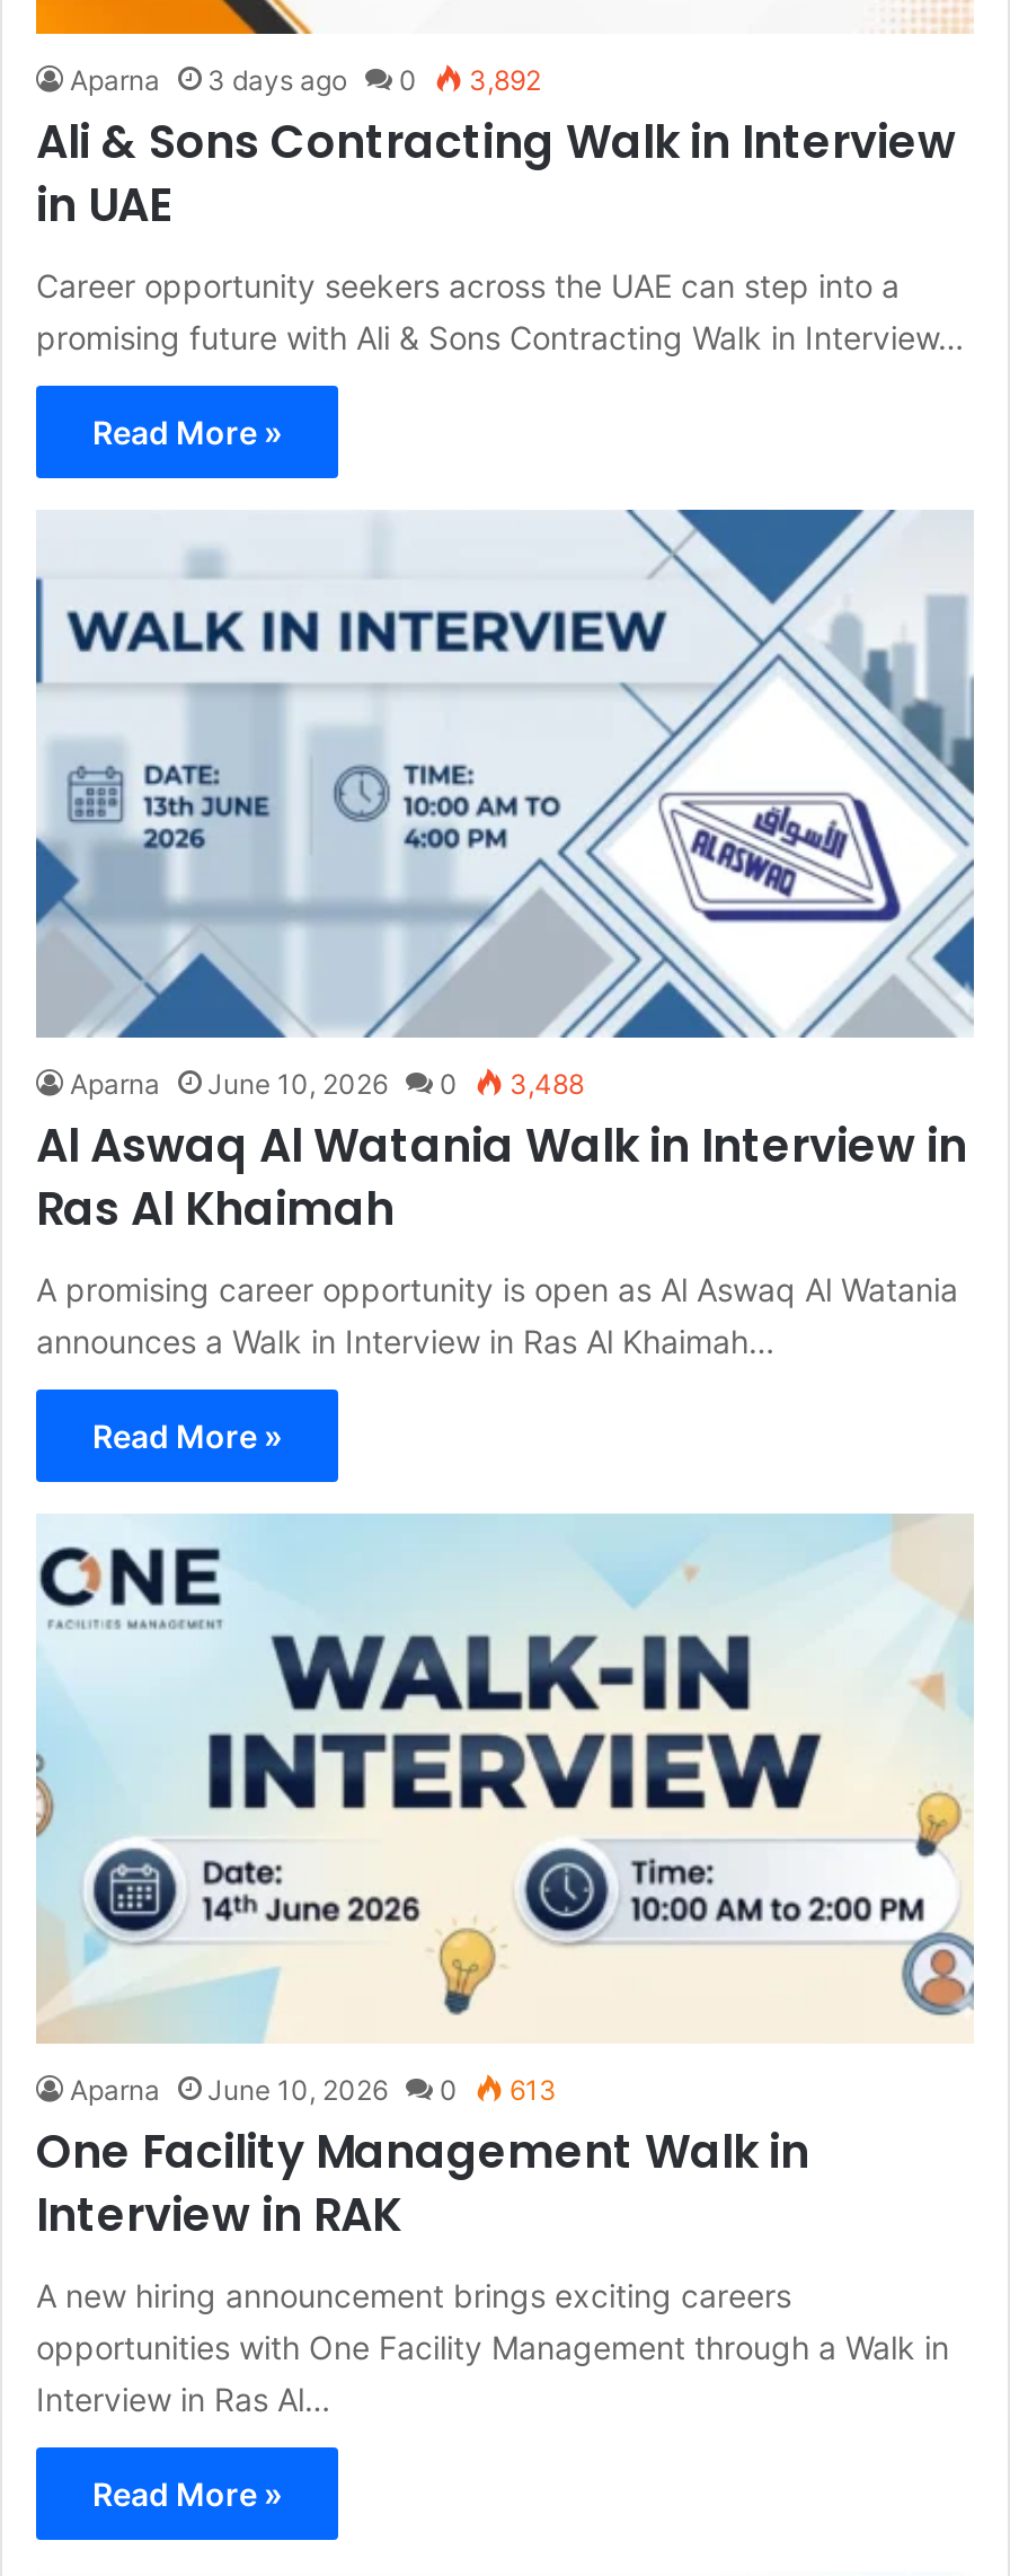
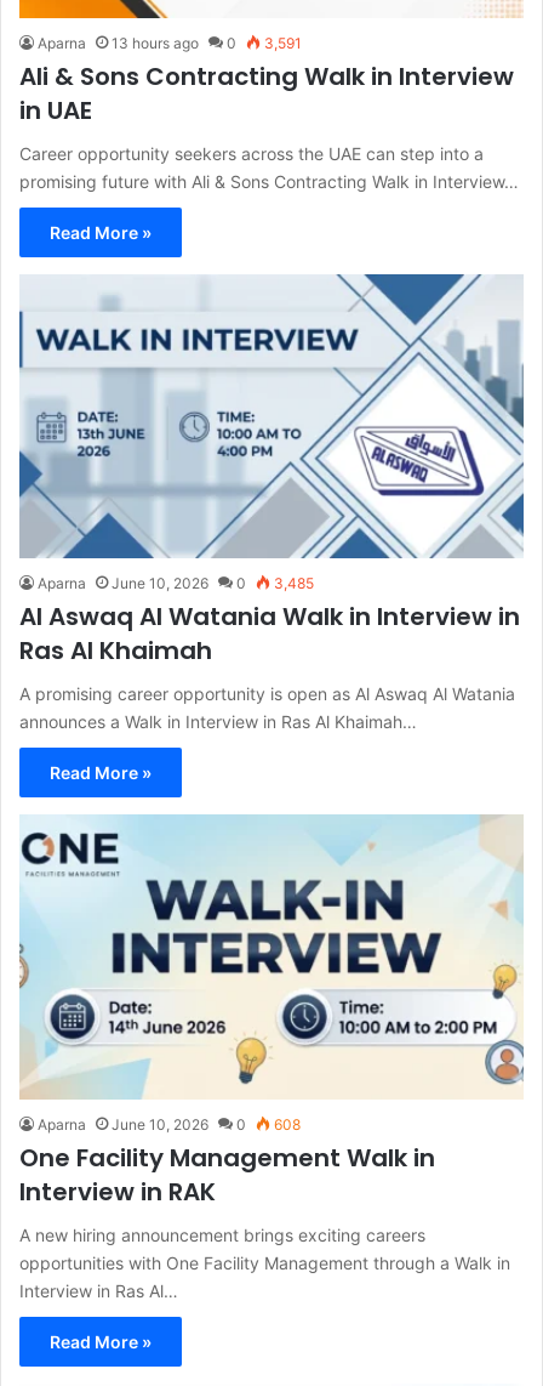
- 3 days ago
+ 13 hours ago

- 3,892
+ 3,591

- Aparna June 10, 2026 0 3,488
+ Aparna June 10, 2026 0 3,485

- Aparna June 10, 2026 0 613
+ Aparna June 10, 2026 0 608
